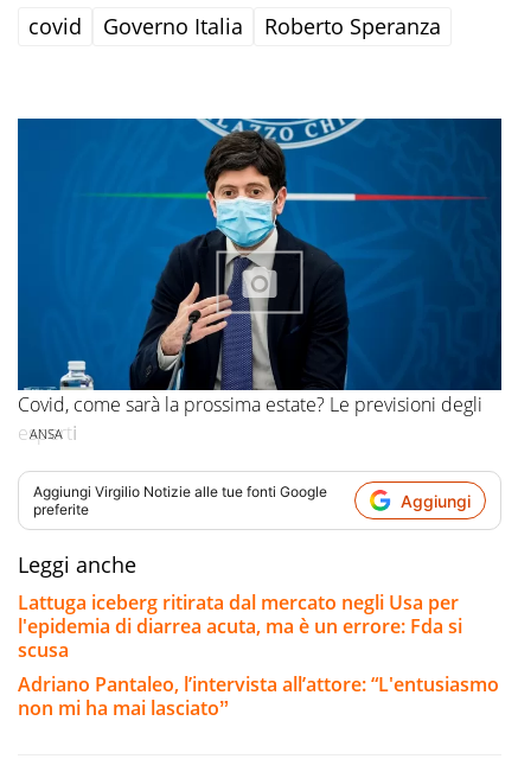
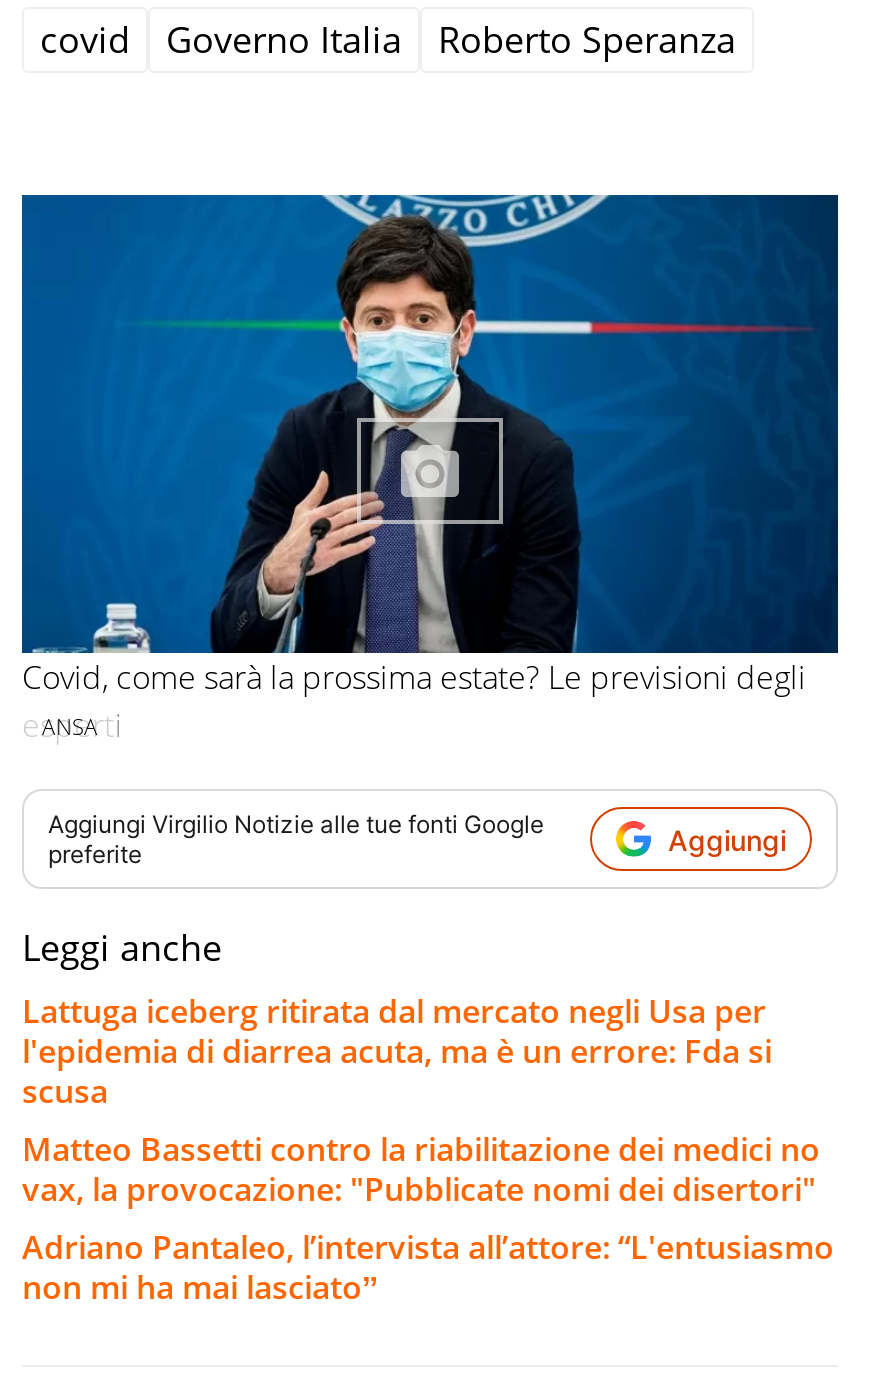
+ Matteo Bassetti contro la riabilitazione dei medici no
+ vax, la provocazione: "Pubblicate nomi dei disertori"
